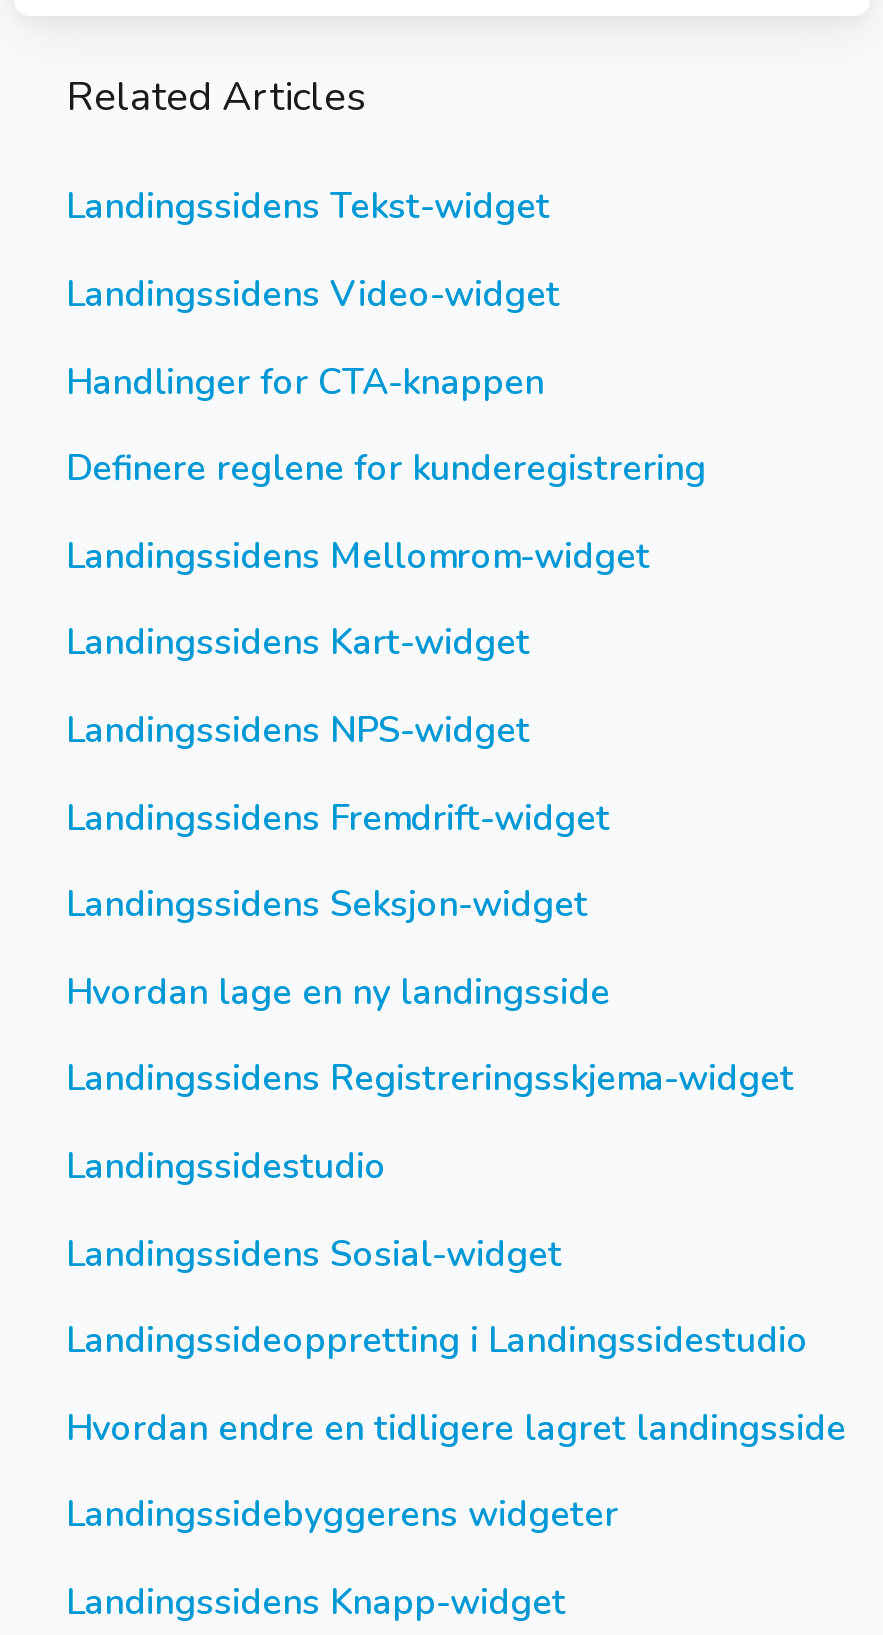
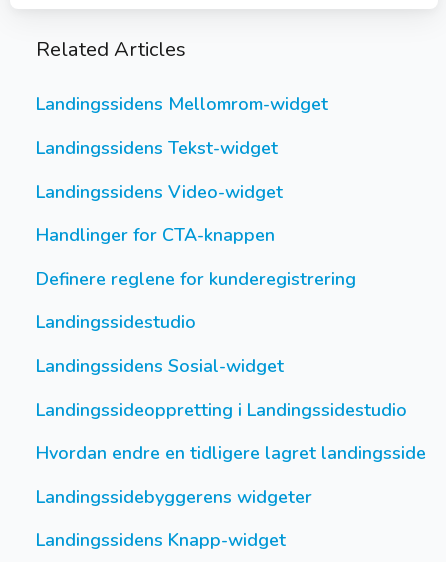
moved down: Landingssidens Tekst-widget | Landingssidens Video-widget | Handlinger for CTA-knappen | Definere reglene for kunderegistrering

moved up: Landingssidens Mellomrom-widget

- Landingssidens Kart-widget
- Landingssidens NPS-widget
- Landingssidens Fremdrift-widget
- Landingssidens Seksjon-widget
- Hvordan lage en ny landingsside
- Landingssidens Registreringsskjema-widget
